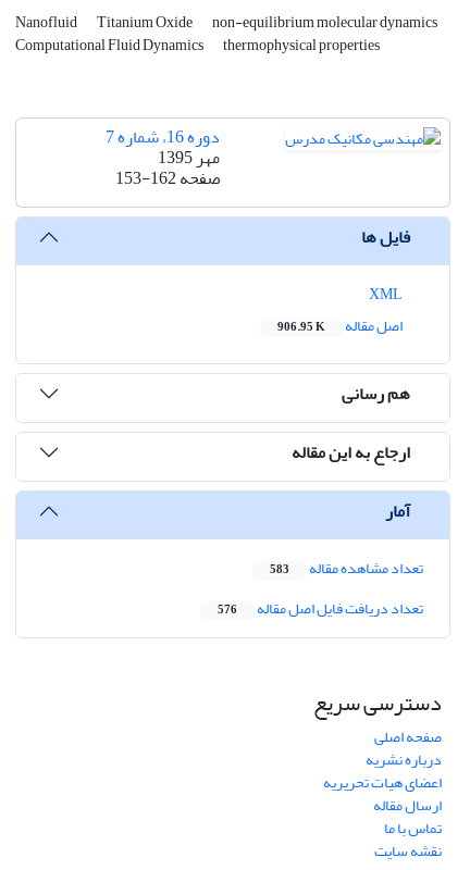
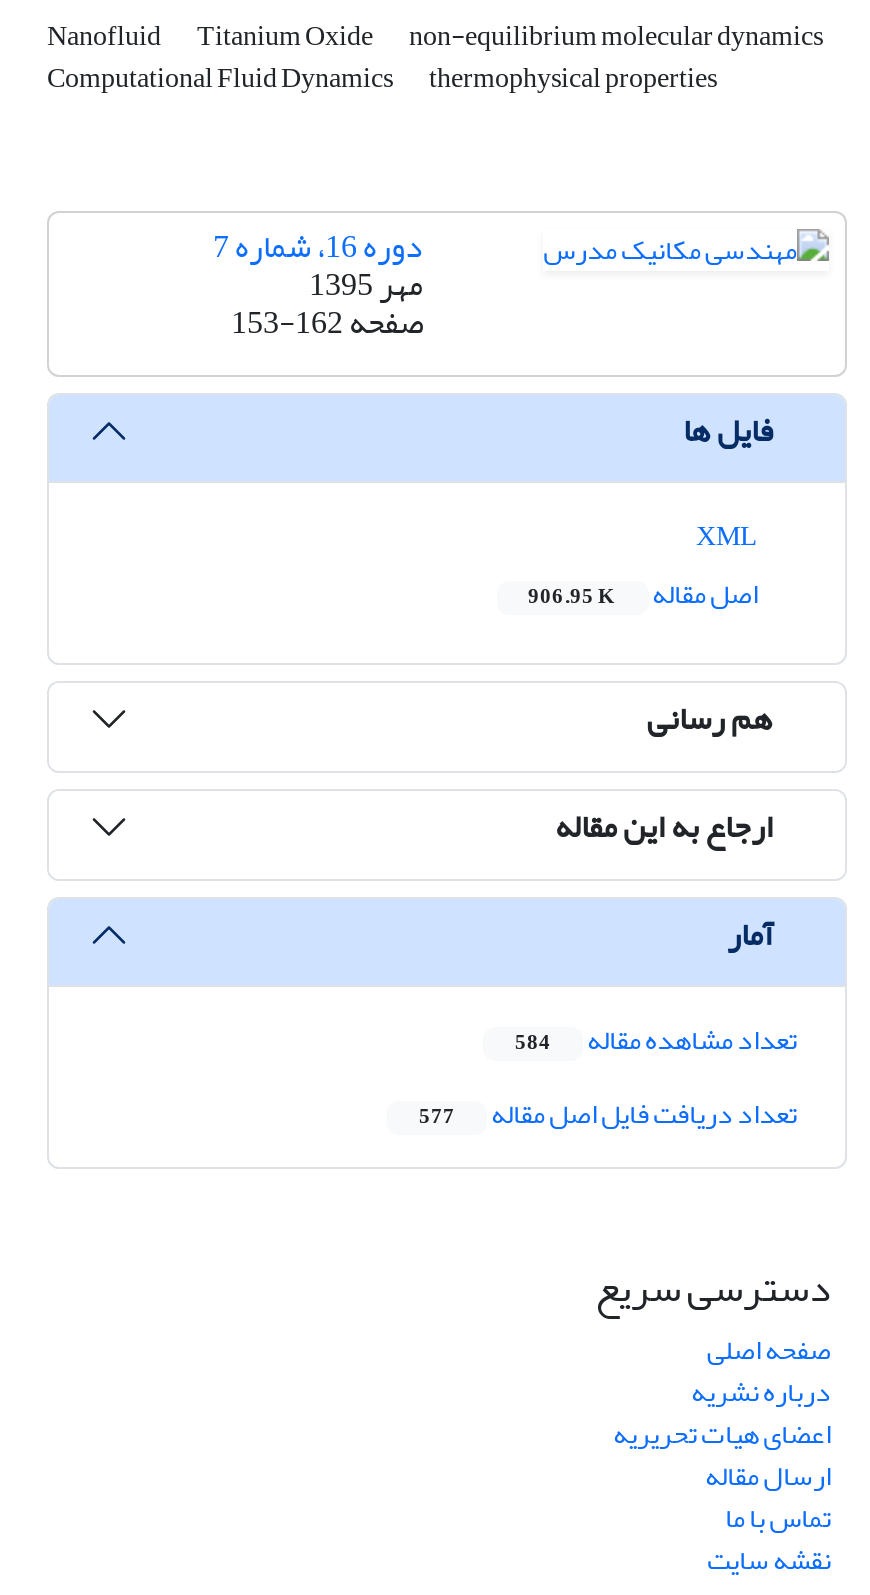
- تعداد مشاهده مقاله 583
+ تعداد مشاهده مقاله 584

- تعداد دریافت فایل اصل مقاله 576
+ تعداد دریافت فایل اصل مقاله 577
